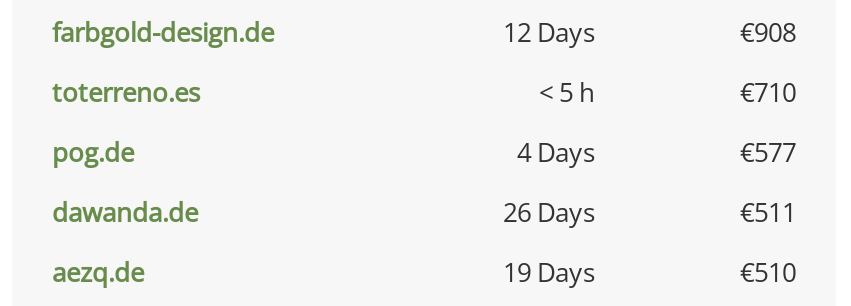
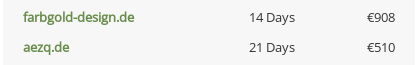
- 12 Days
+ 14 Days

- toterreno.es
- < 5 h
- €710
- pog.de
- 4 Days
- €577
- dawanda.de
- 26 Days
- €511

- 19 Days
+ 21 Days
